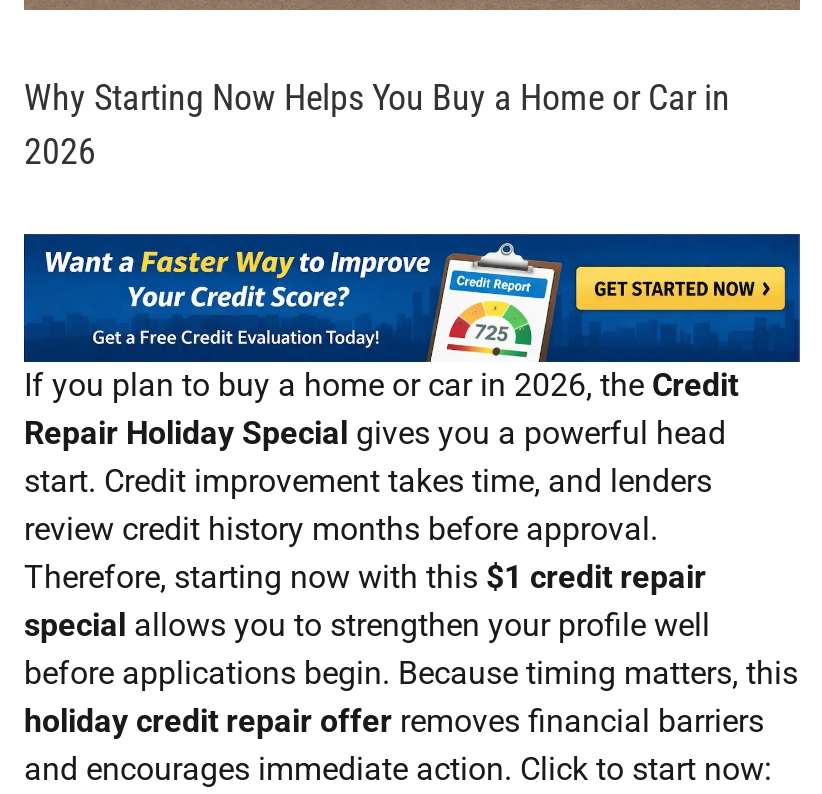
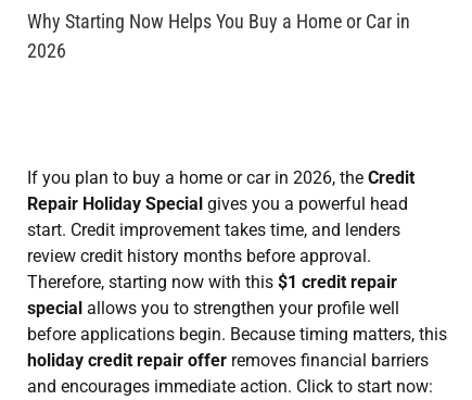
- [image]
